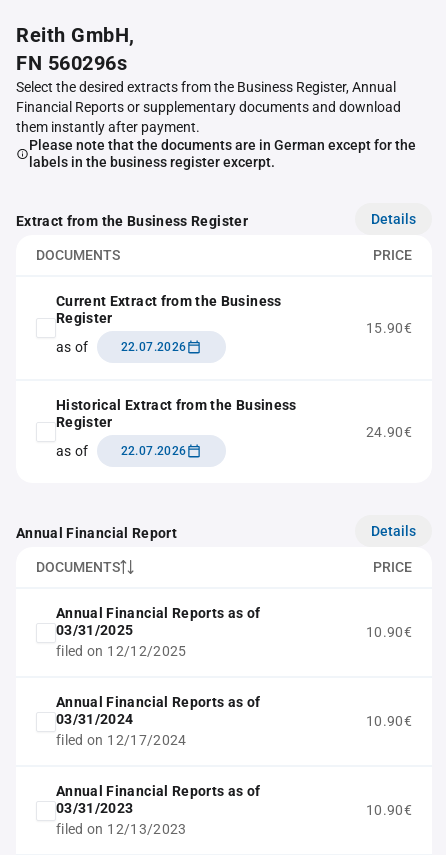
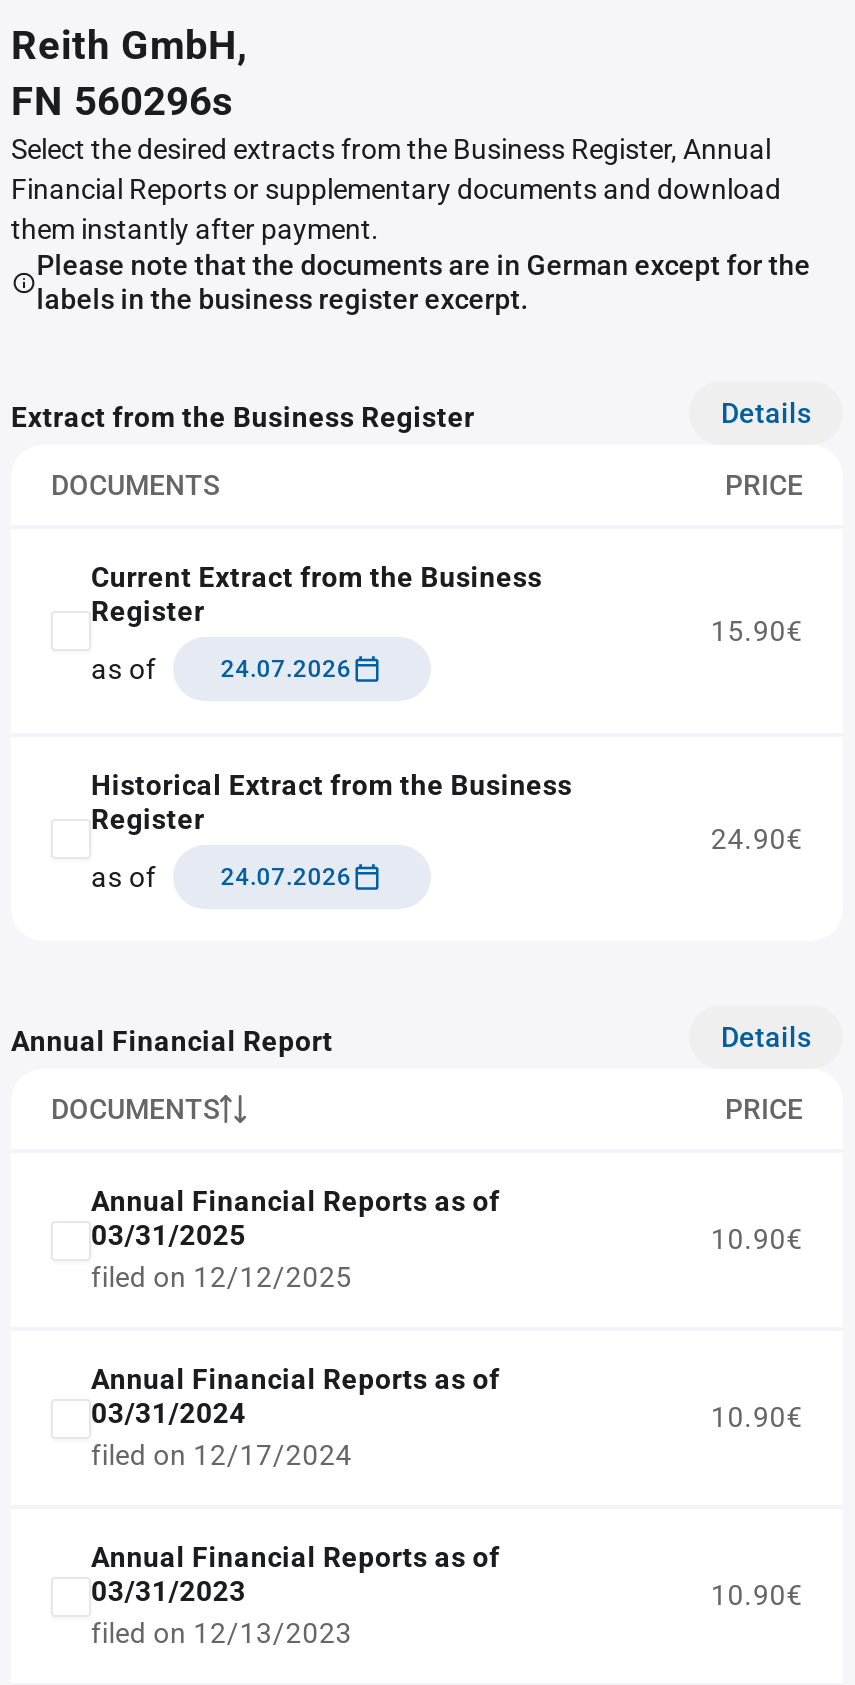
- 22.07.2026
+ 24.07.2026

- 22.07.2026
+ 24.07.2026
